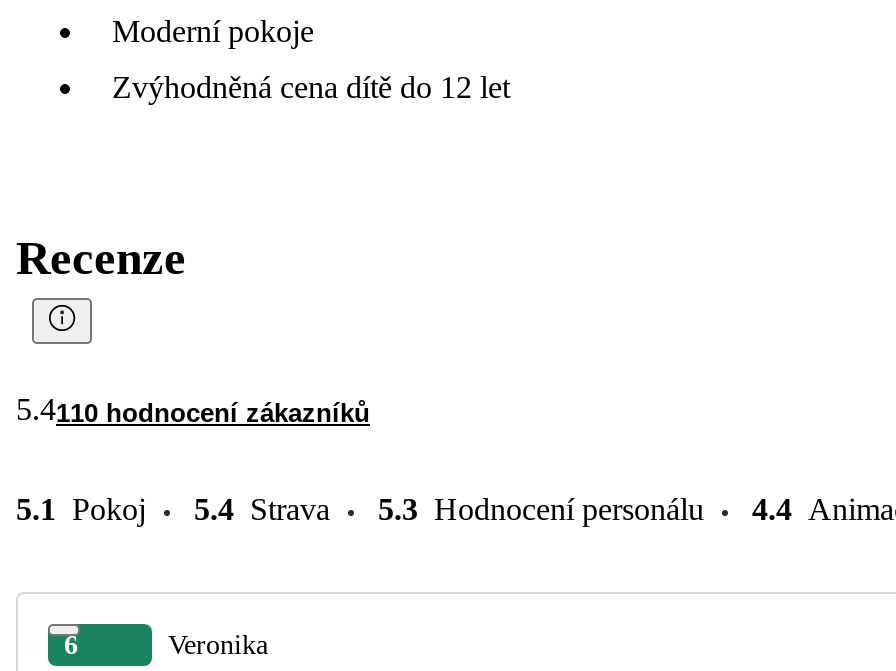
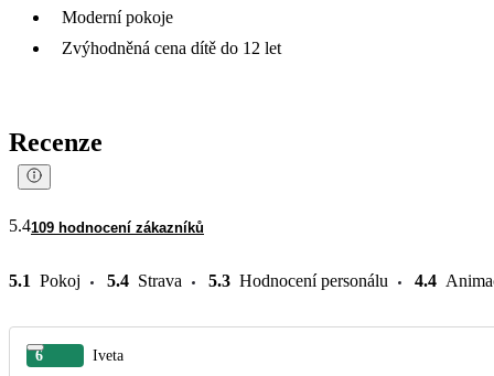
- 5.4110 hodnocení zákazníků
+ 5.4109 hodnocení zákazníků

- Veronika
+ Iveta
